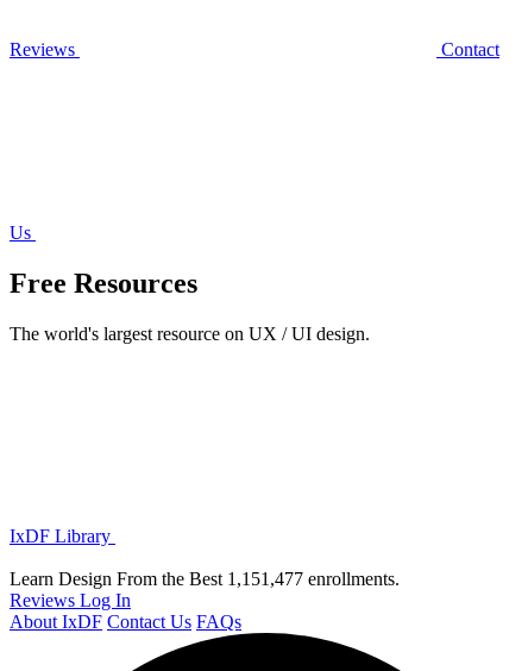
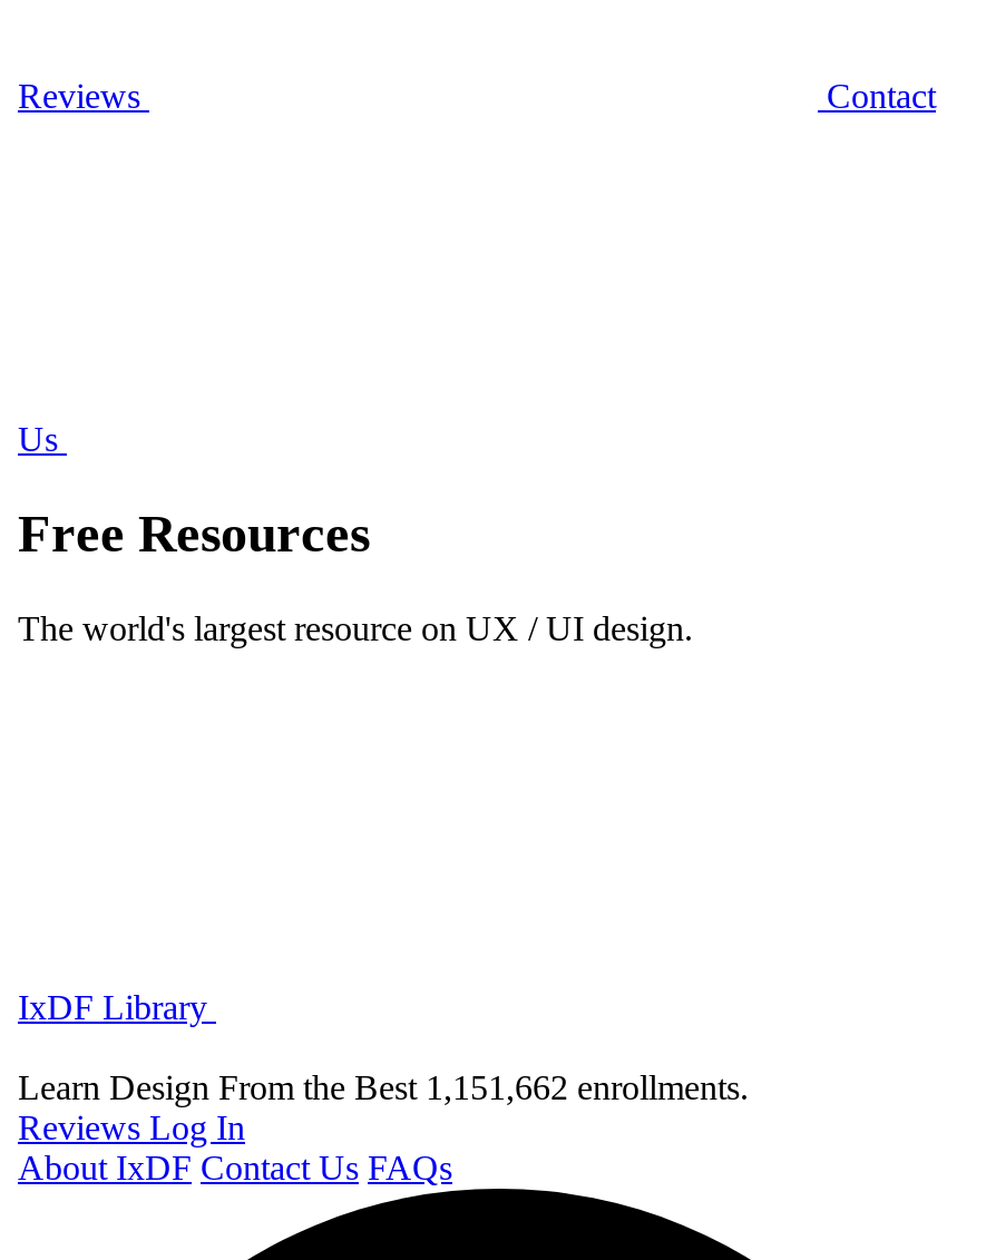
- Learn Design From the Best 1,151,477 enrollments.
+ Learn Design From the Best 1,151,662 enrollments.
